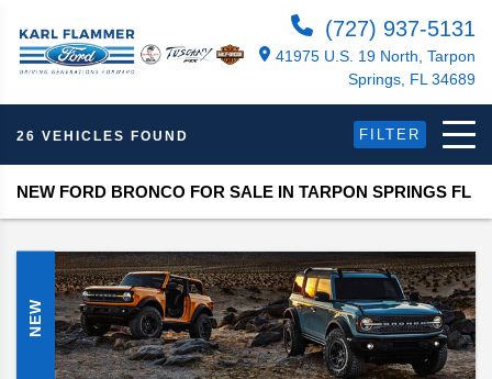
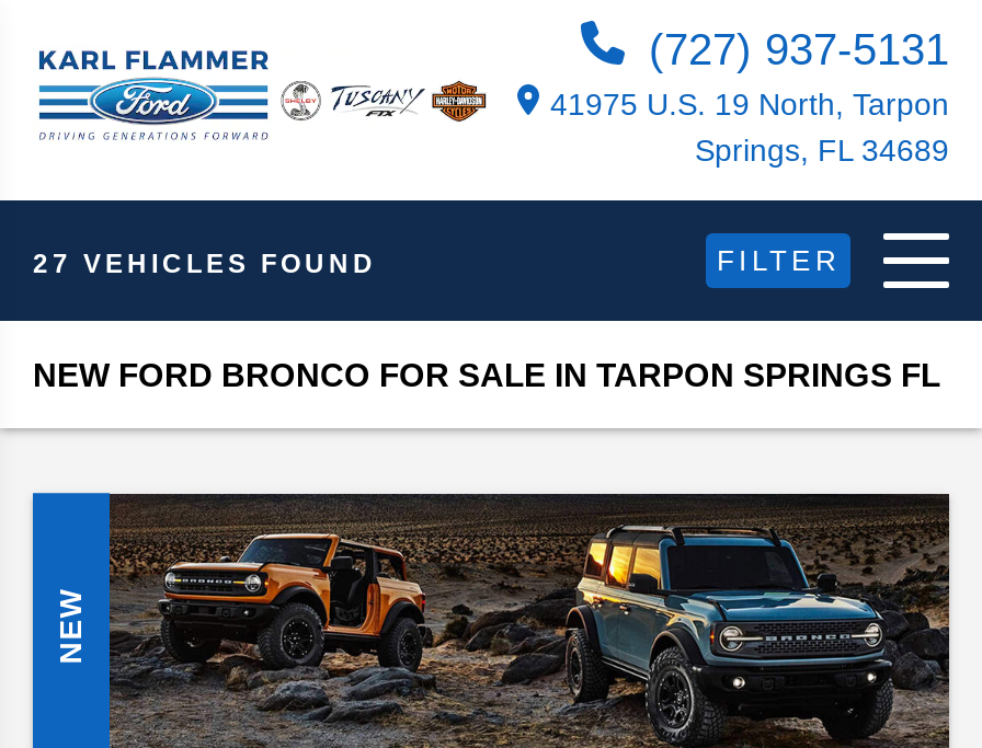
- 26 VEHICLES FOUND
+ 27 VEHICLES FOUND
